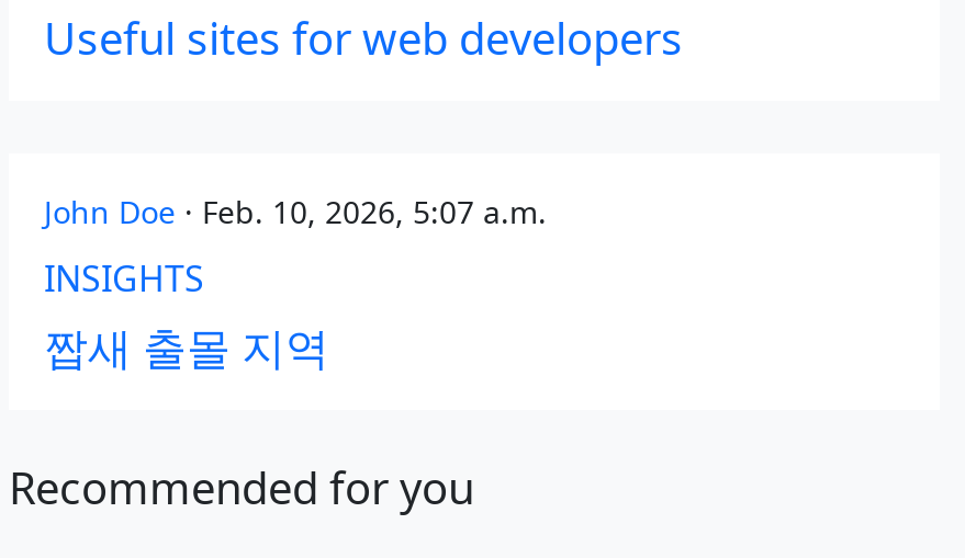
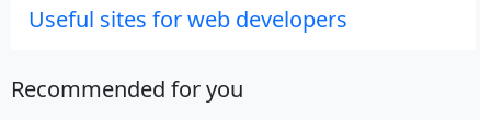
- John Doe · Feb. 10, 2026, 5:07 a.m.
- INSIGHTS
- 짭새 출몰 지역
